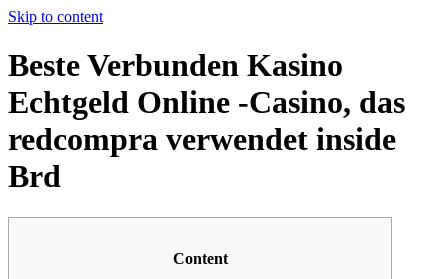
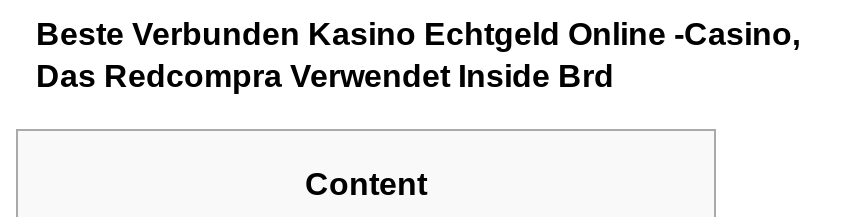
- Skip to content
- Beste Verbunden Kasino
- Echtgeld Online -Casino, das
- redcompra verwendet inside
- Brd
+ Beste Verbunden Kasino Echtgeld Online -Casino,
+ Das Redcompra Verwendet Inside Brd
